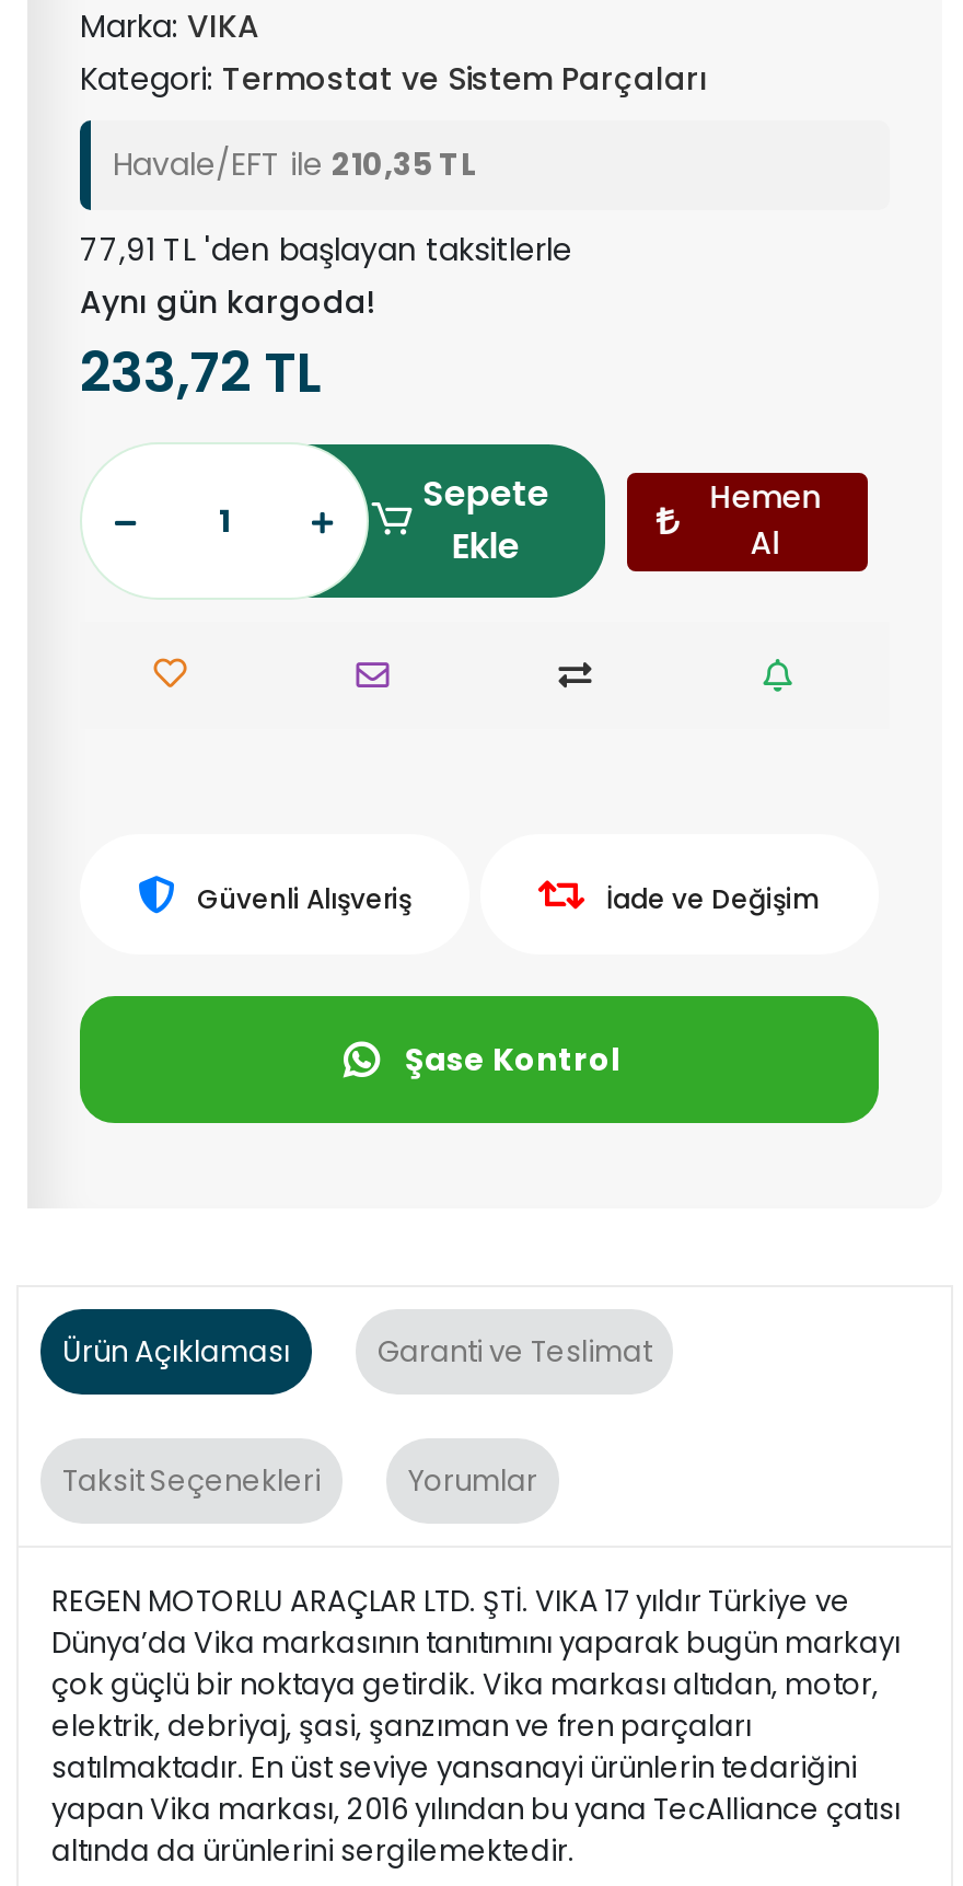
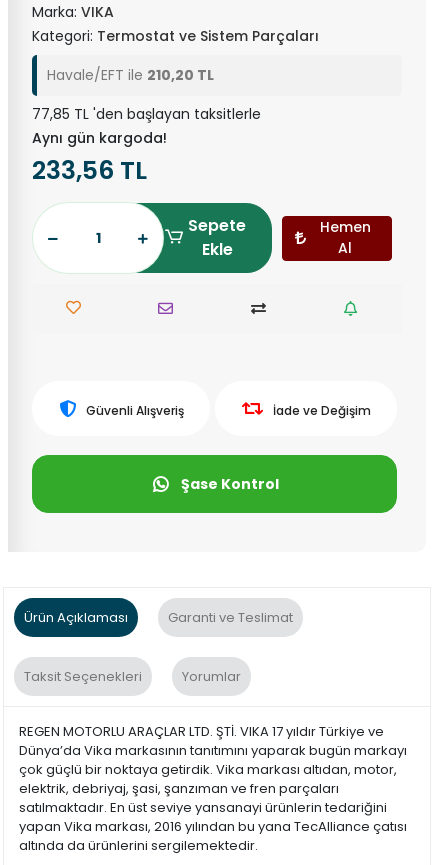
- Havale/EFT ile 210,35 TL
+ Havale/EFT ile 210,20 TL

- 77,91 TL 'den başlayan taksitlerle
+ 77,85 TL 'den başlayan taksitlerle

- 233,72 TL
+ 233,56 TL
